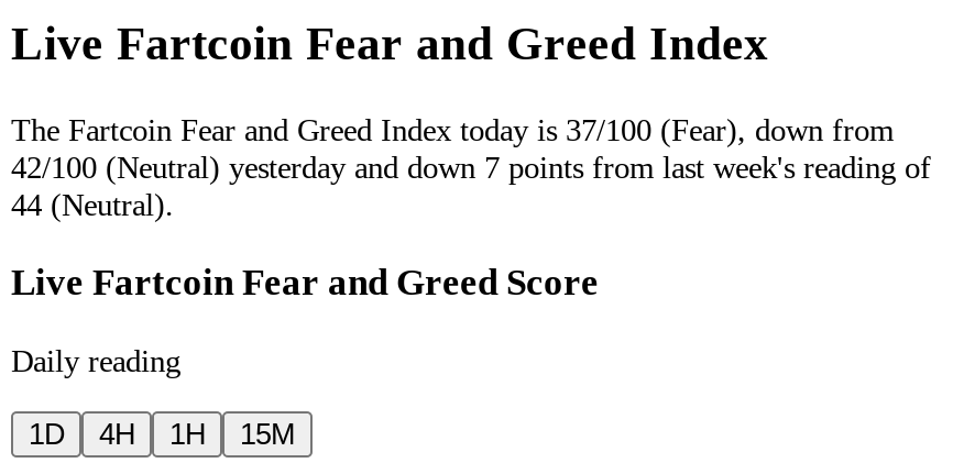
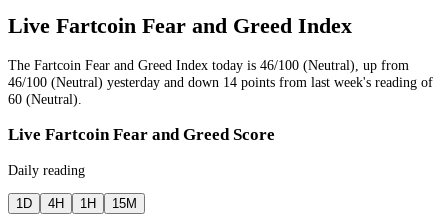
- The Fartcoin Fear and Greed Index today is 37/100 (Fear), down from
+ The Fartcoin Fear and Greed Index today is 46/100 (Neutral), up from

- 42/100 (Neutral) yesterday and down 7 points from last week's reading of
+ 46/100 (Neutral) yesterday and down 14 points from last week's reading of

- 44 (Neutral).
+ 60 (Neutral).
